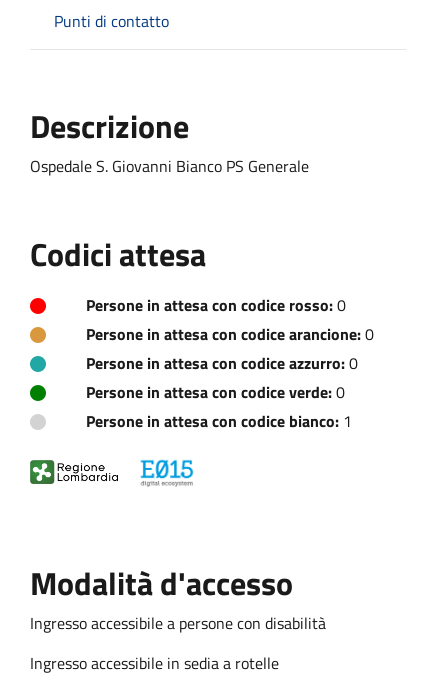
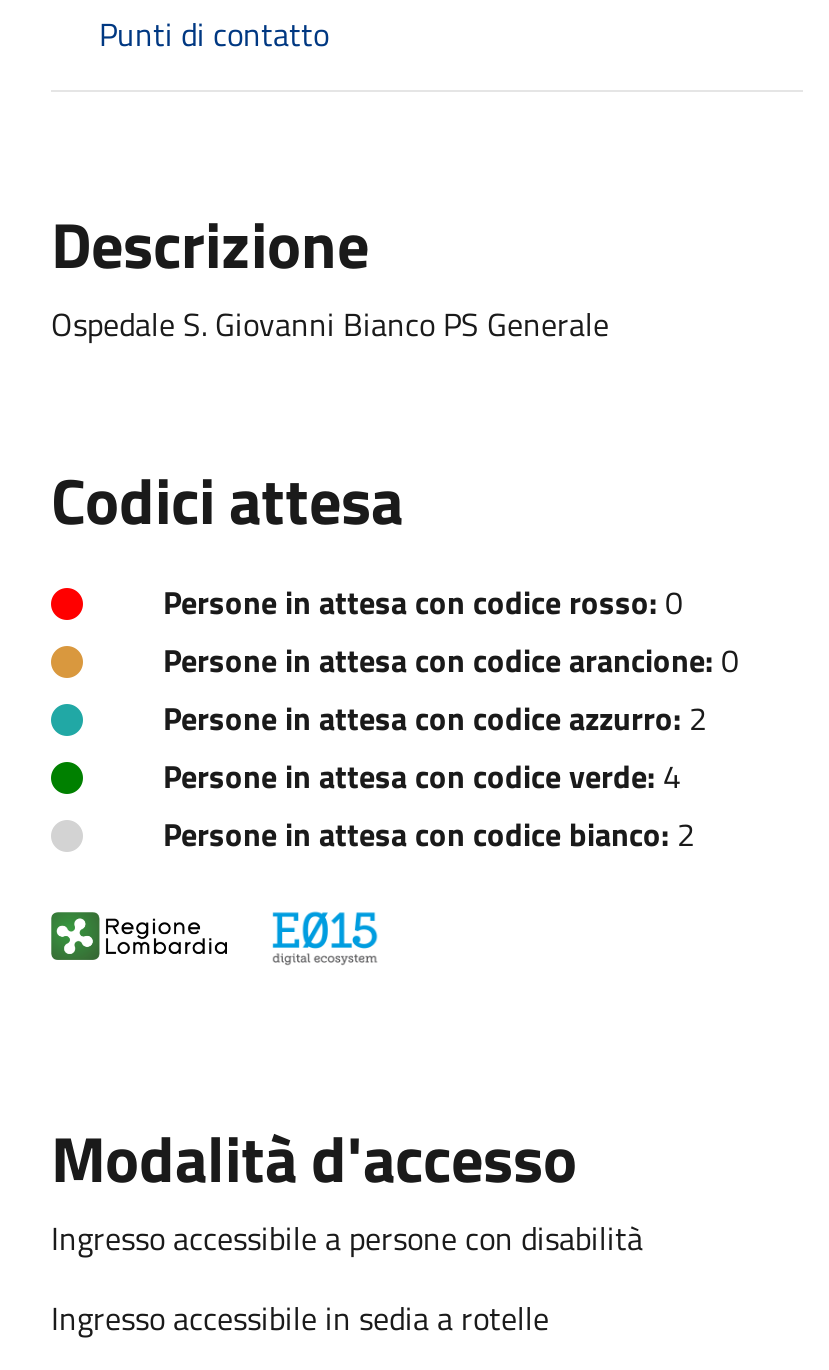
- Persone in attesa con codice azzurro: 0
+ Persone in attesa con codice azzurro: 2

- Persone in attesa con codice verde: 0
+ Persone in attesa con codice verde: 4

- Persone in attesa con codice bianco: 1
+ Persone in attesa con codice bianco: 2
